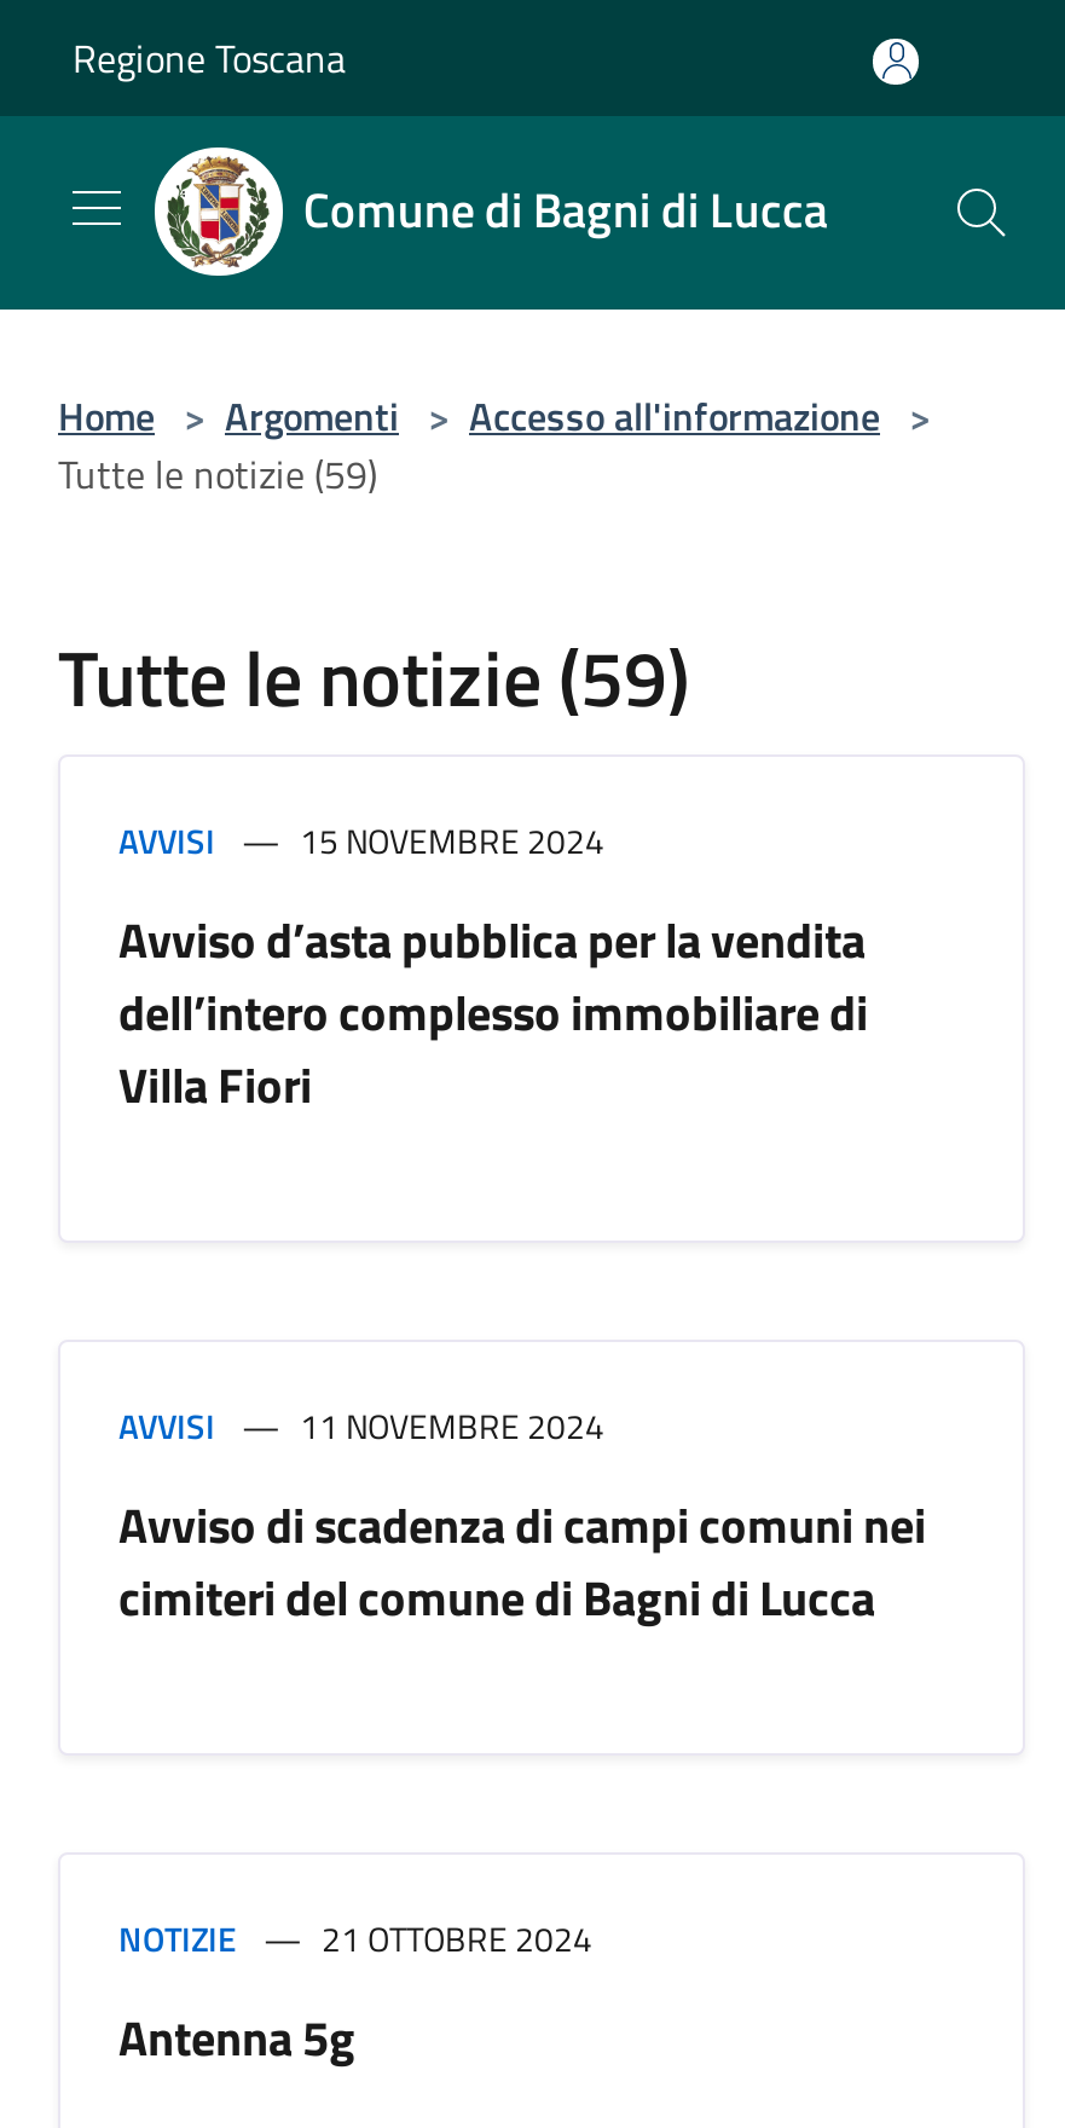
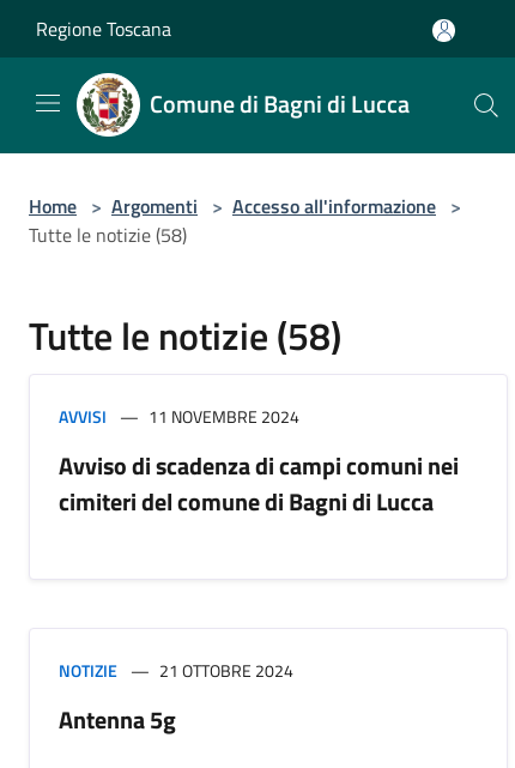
- Tutte le notizie (59)
- Tutte le notizie (59)
- AVVISI
- 15 NOVEMBRE 2024
- Avviso d’asta pubblica per la vendita
- dell’intero complesso immobiliare di
- Villa Fiori
+ Tutte le notizie (58)
+ Tutte le notizie (58)
